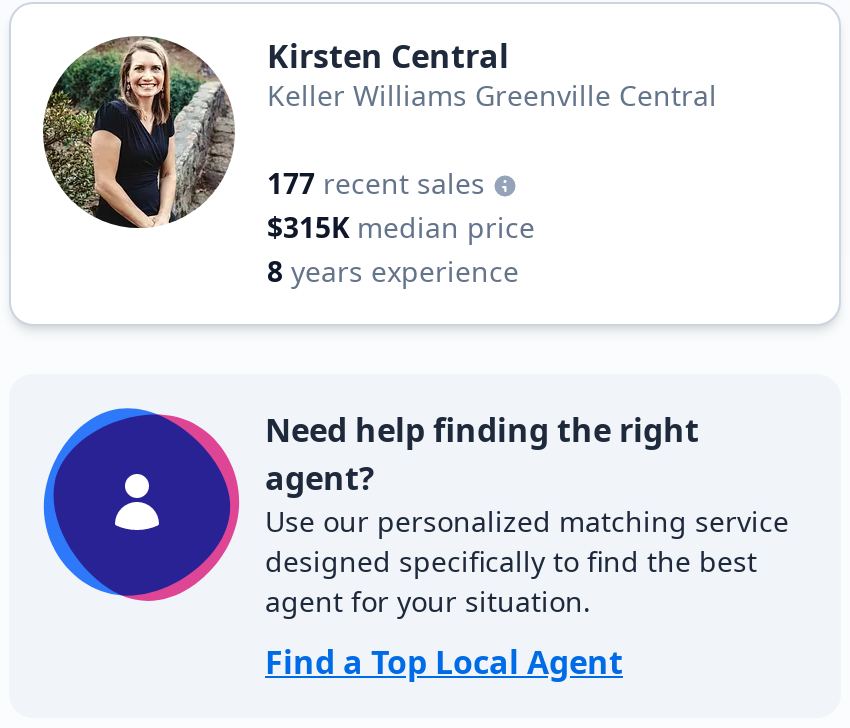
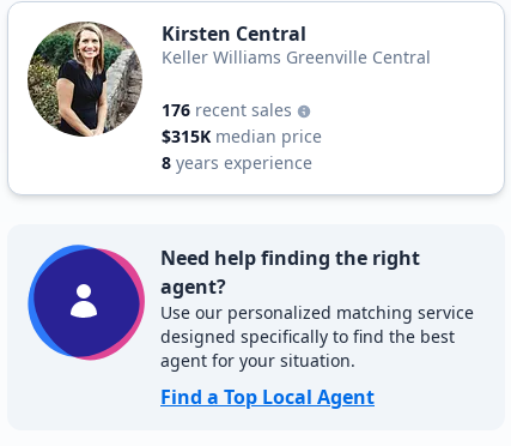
- 177 recent sales
+ 176 recent sales
